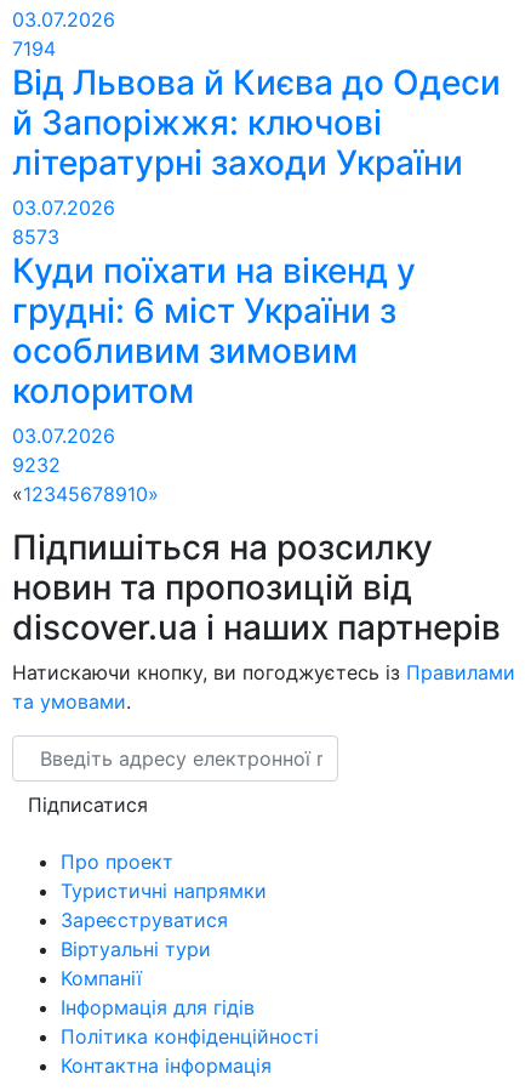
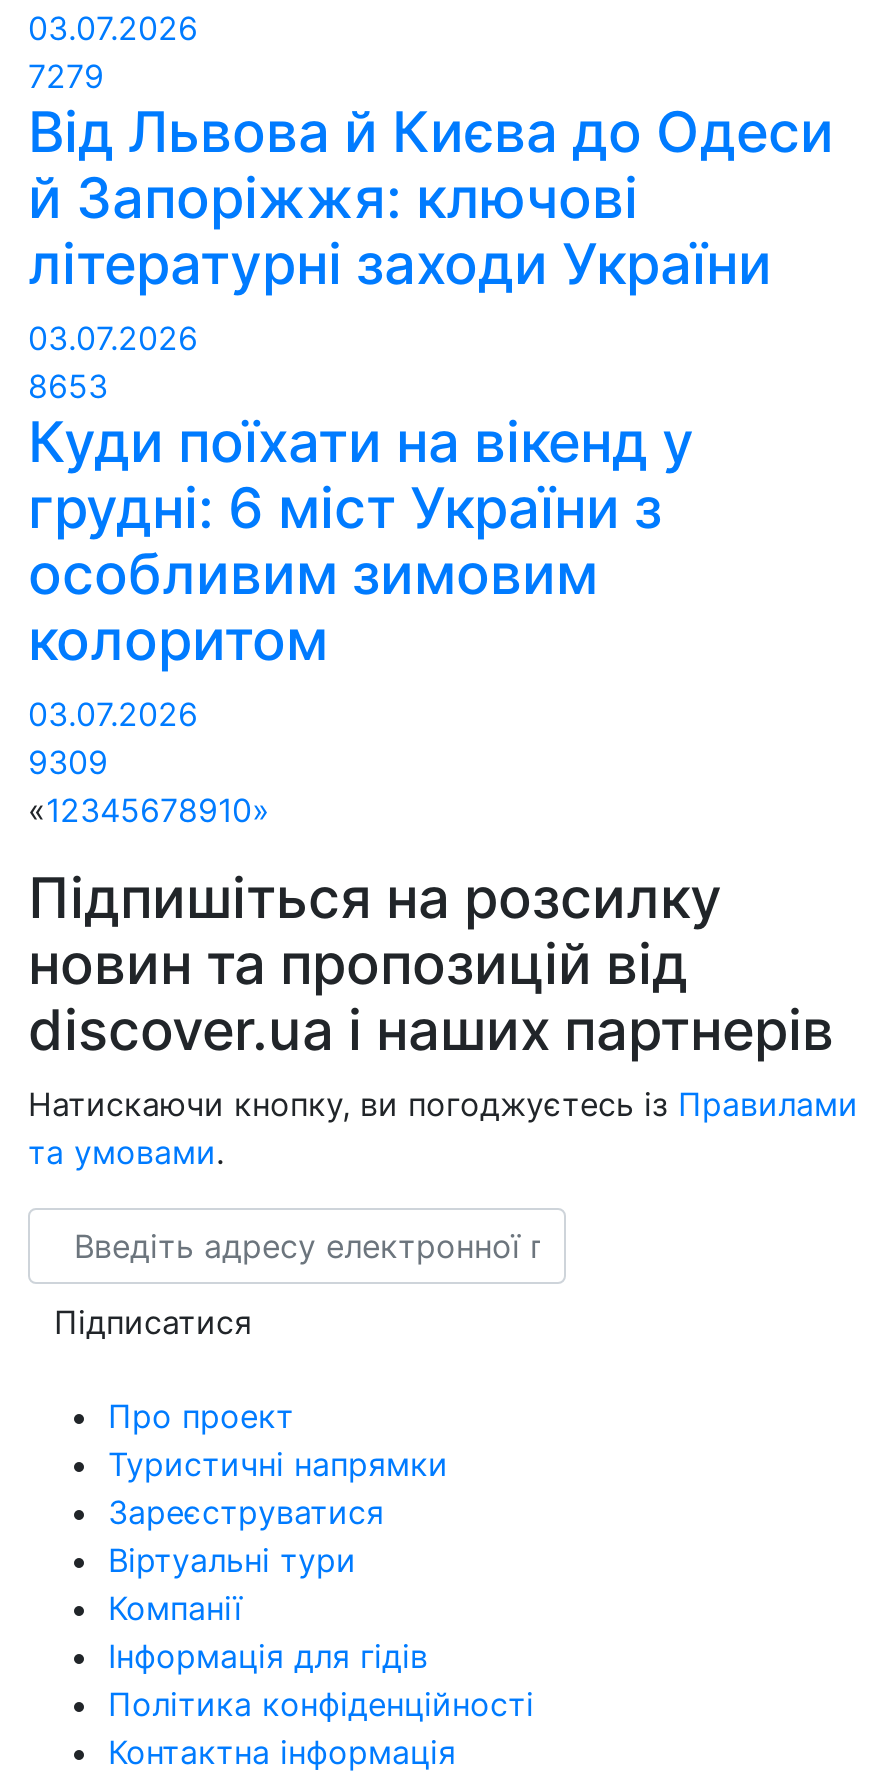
- 7194
+ 7279

- 8573
+ 8653

- 9232
+ 9309
